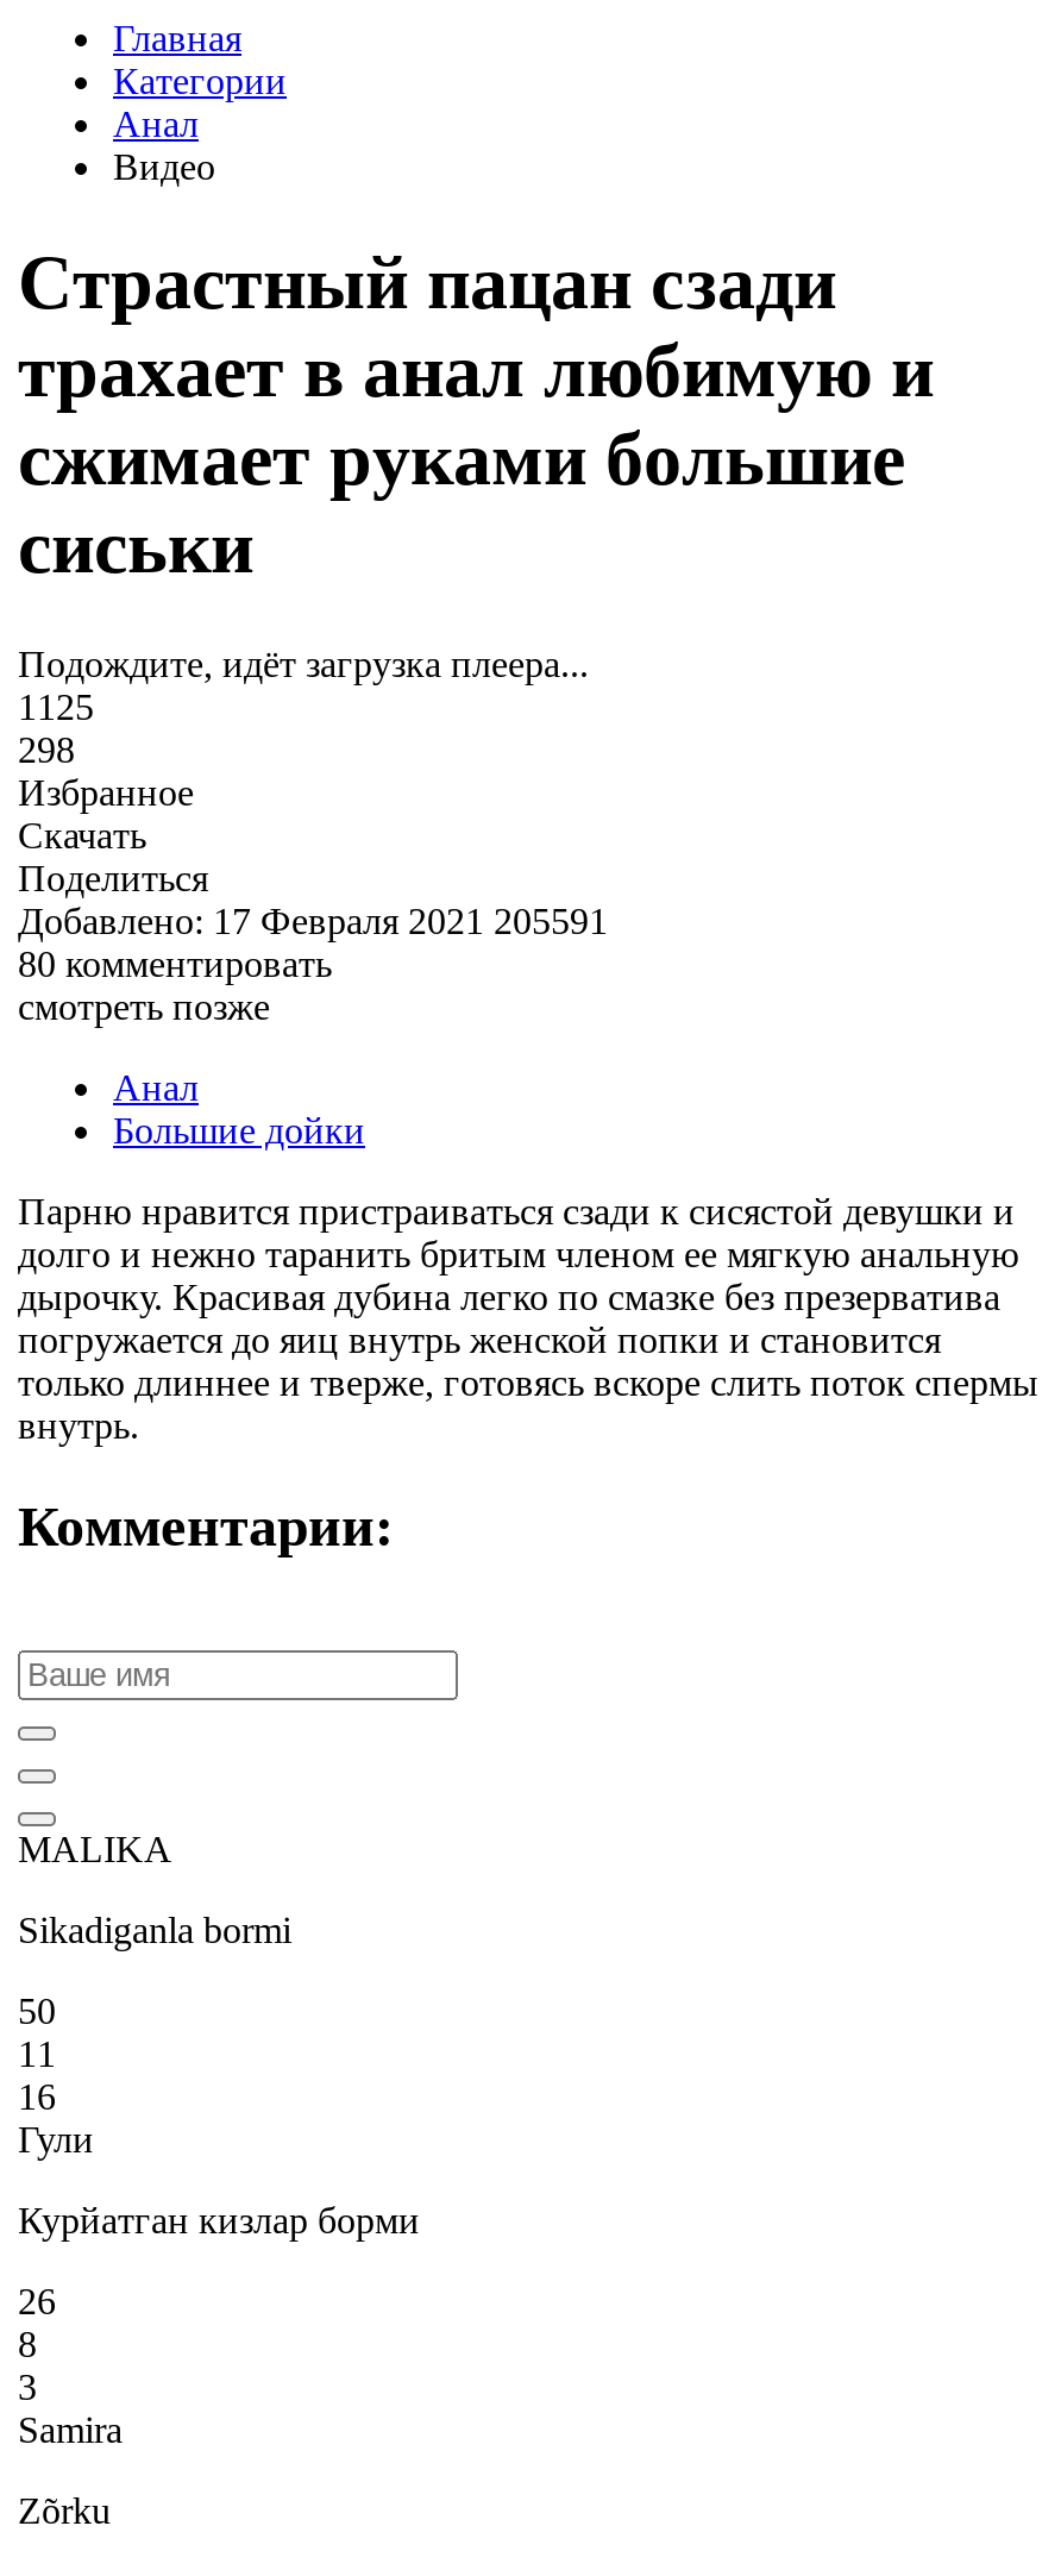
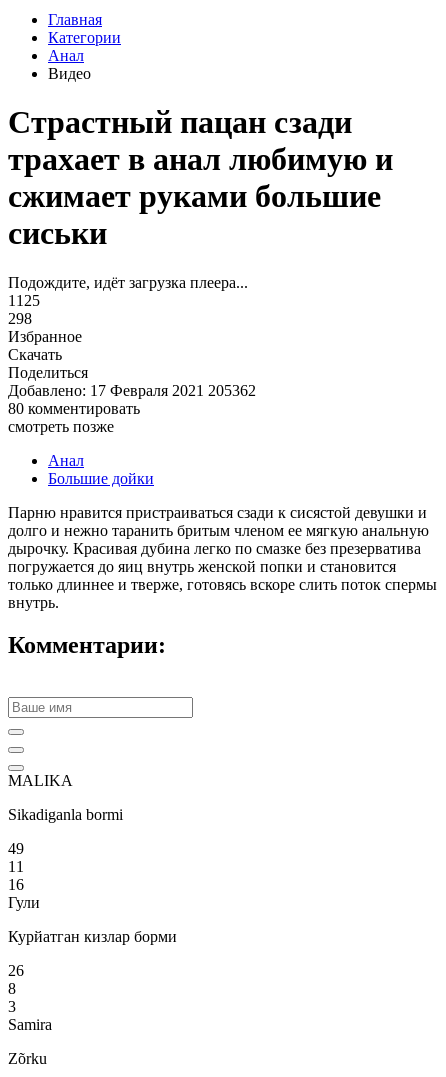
- Добавлено: 17 Февраля 2021 205591
+ Добавлено: 17 Февраля 2021 205362

- 50
+ 49
